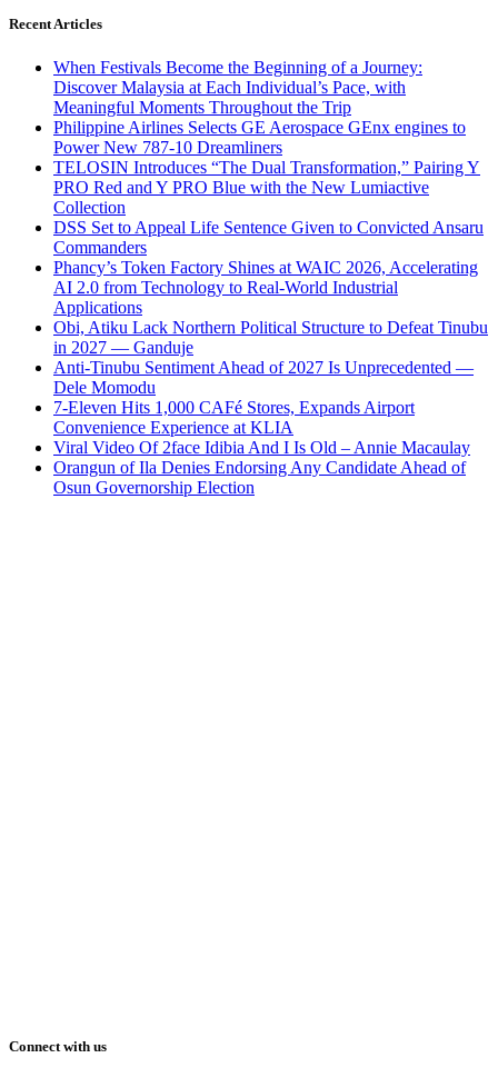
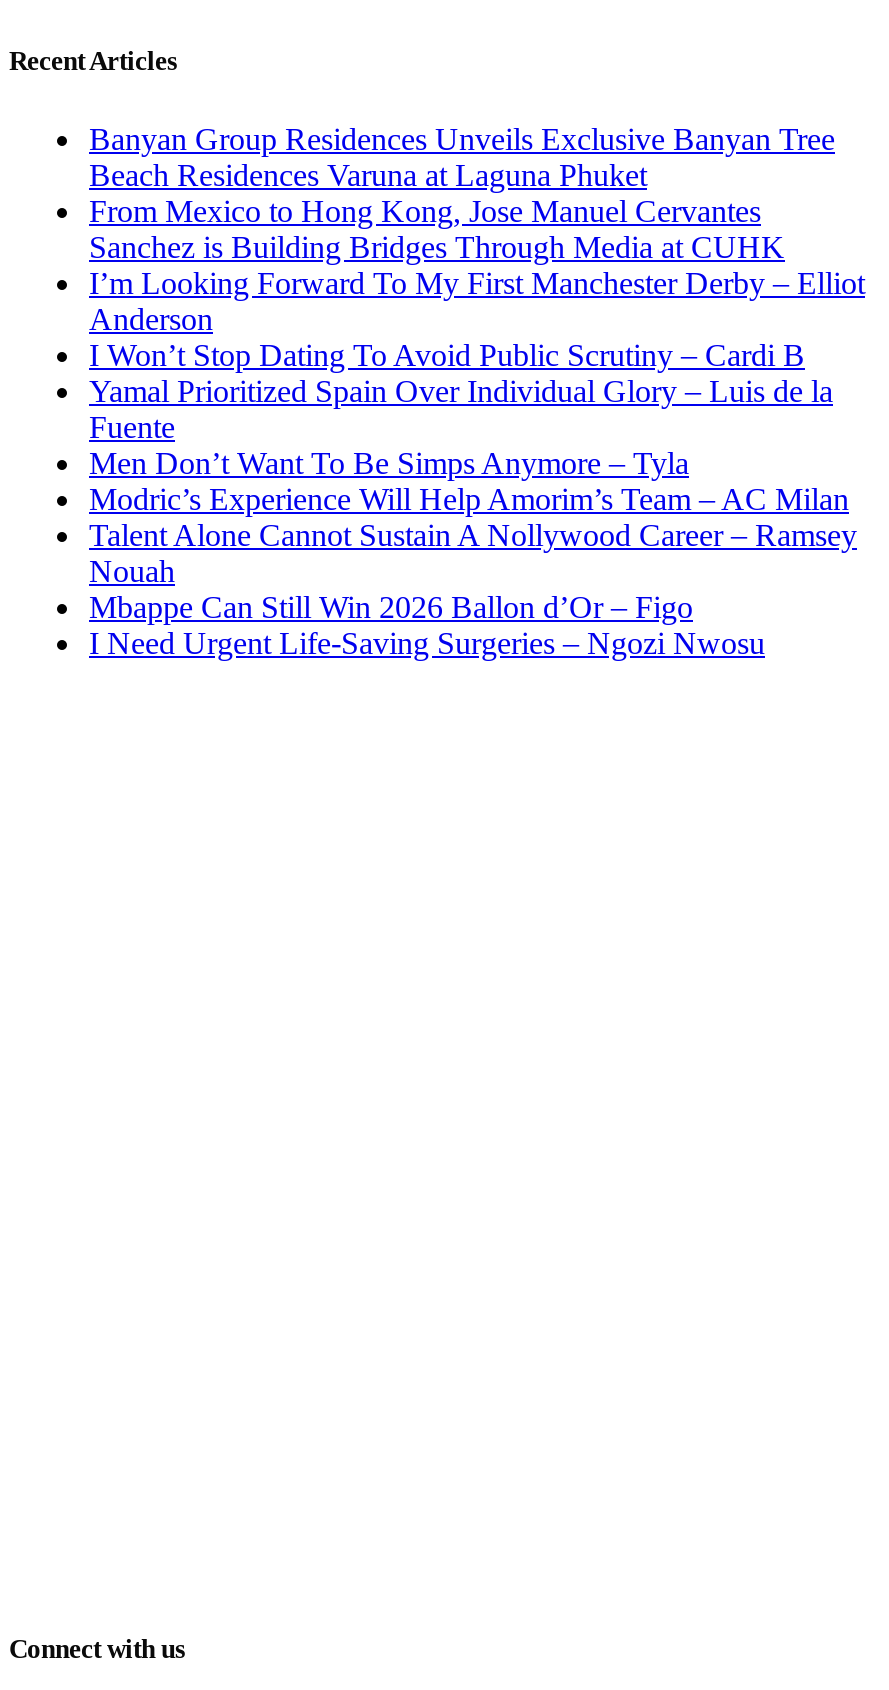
- When Festivals Become the Beginning of a Journey:
- Discover Malaysia at Each Individual’s Pace, with
- Meaningful Moments Throughout the Trip
- Philippine Airlines Selects GE Aerospace GEnx engines to
- Power New 787-10 Dreamliners
- TELOSIN Introduces “The Dual Transformation,” Pairing Y
- PRO Red and Y PRO Blue with the New Lumiactive
- Collection
- DSS Set to Appeal Life Sentence Given to Convicted Ansaru
- Commanders
- Phancy’s Token Factory Shines at WAIC 2026, Accelerating
- AI 2.0 from Technology to Real-World Industrial
- Applications
- Obi, Atiku Lack Northern Political Structure to Defeat Tinubu
- in 2027 — Ganduje
- Anti-Tinubu Sentiment Ahead of 2027 Is Unprecedented —
- Dele Momodu
- 7-Eleven Hits 1,000 CAFé Stores, Expands Airport
- Convenience Experience at KLIA
- Viral Video Of 2face Idibia And I Is Old – Annie Macaulay
- Orangun of Ila Denies Endorsing Any Candidate Ahead of
- Osun Governorship Election
+ Banyan Group Residences Unveils Exclusive Banyan Tree
+ Beach Residences Varuna at Laguna Phuket
+ From Mexico to Hong Kong, Jose Manuel Cervantes
+ Sanchez is Building Bridges Through Media at CUHK
+ I’m Looking Forward To My First Manchester Derby – Elliot
+ Anderson
+ I Won’t Stop Dating To Avoid Public Scrutiny – Cardi B
+ Yamal Prioritized Spain Over Individual Glory – Luis de la
+ Fuente
+ Men Don’t Want To Be Simps Anymore – Tyla
+ Modric’s Experience Will Help Amorim’s Team – AC Milan
+ Talent Alone Cannot Sustain A Nollywood Career – Ramsey
+ Nouah
+ Mbappe Can Still Win 2026 Ballon d’Or – Figo
+ I Need Urgent Life-Saving Surgeries – Ngozi Nwosu
